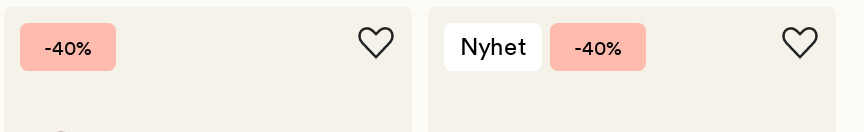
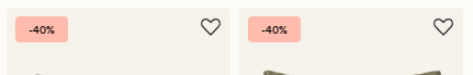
- Nyhet
